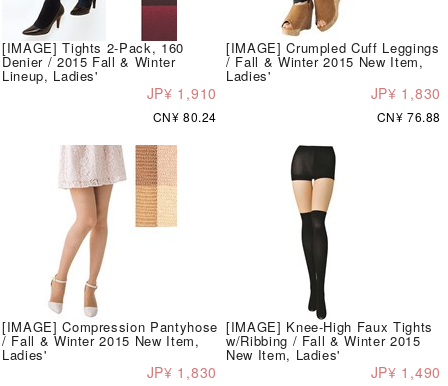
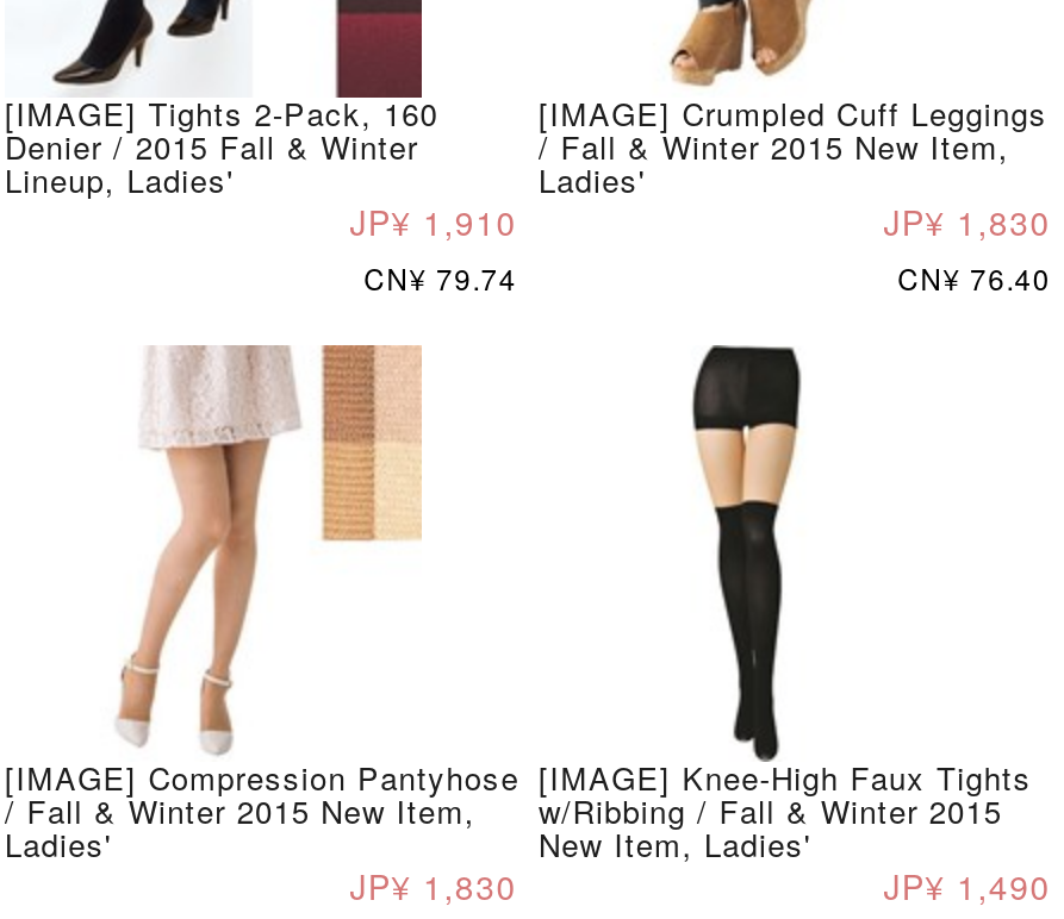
- CN¥ 80.24
+ CN¥ 79.74

- CN¥ 76.88
+ CN¥ 76.40
